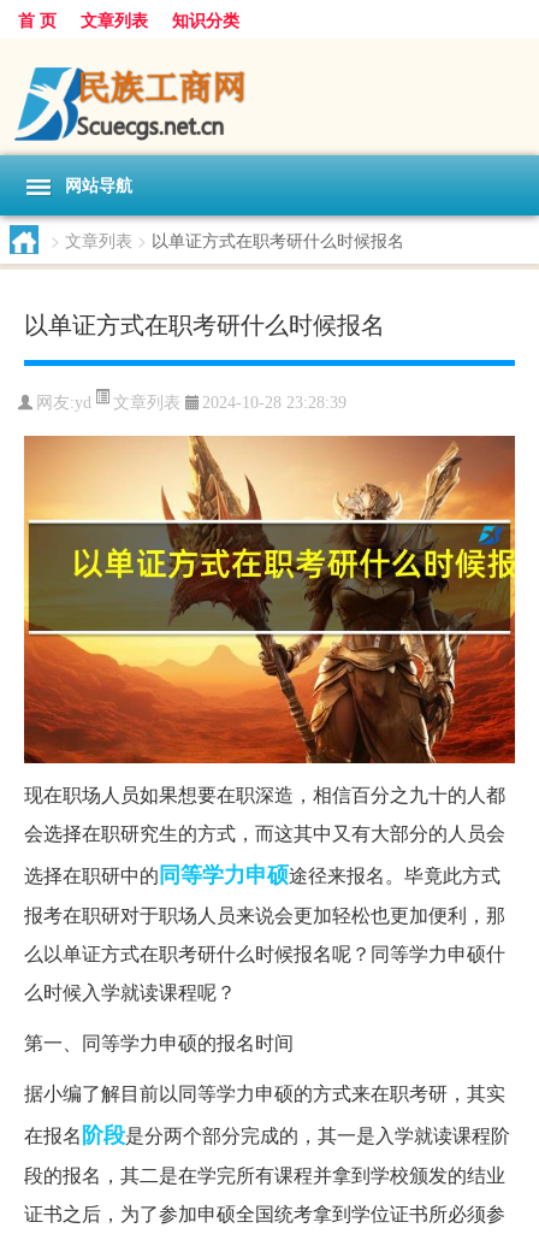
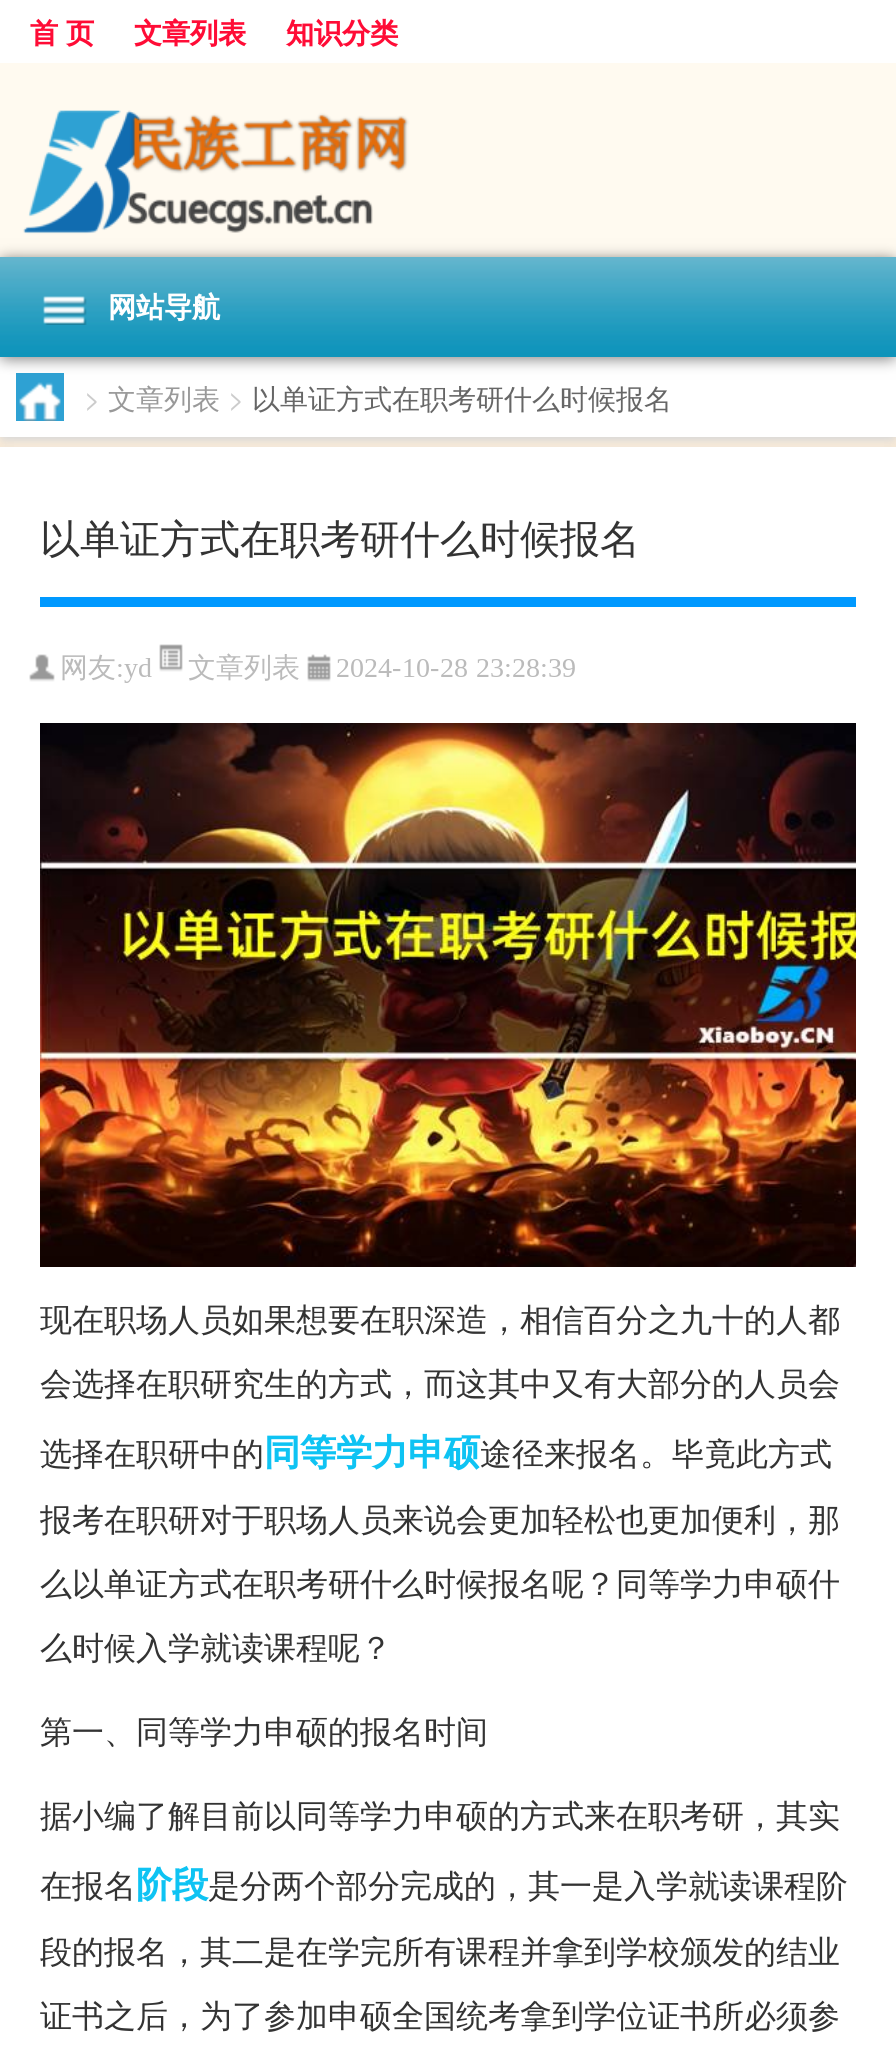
- [image]
+ [image]
